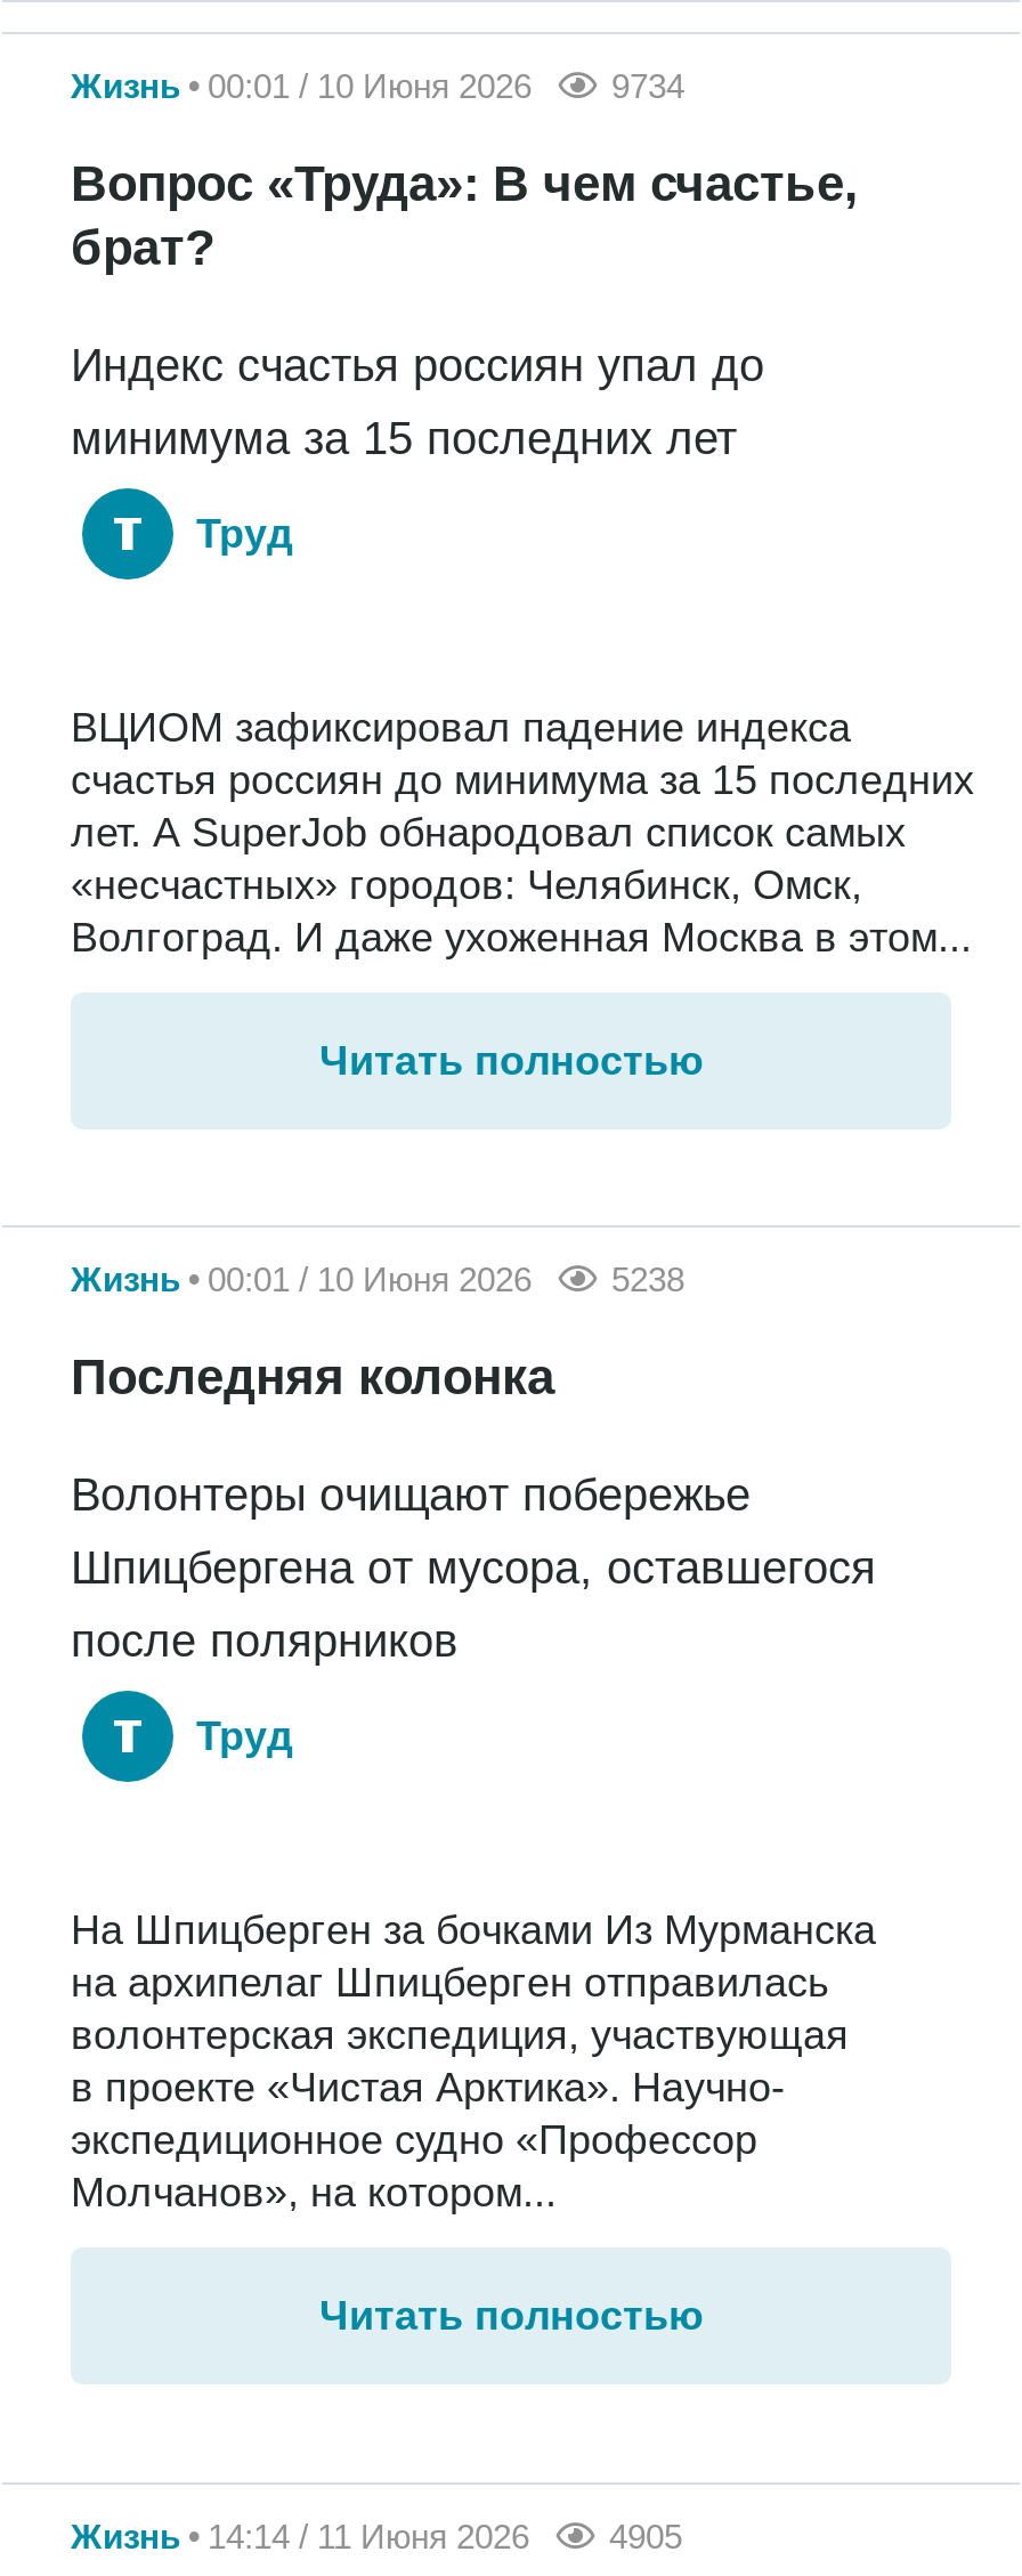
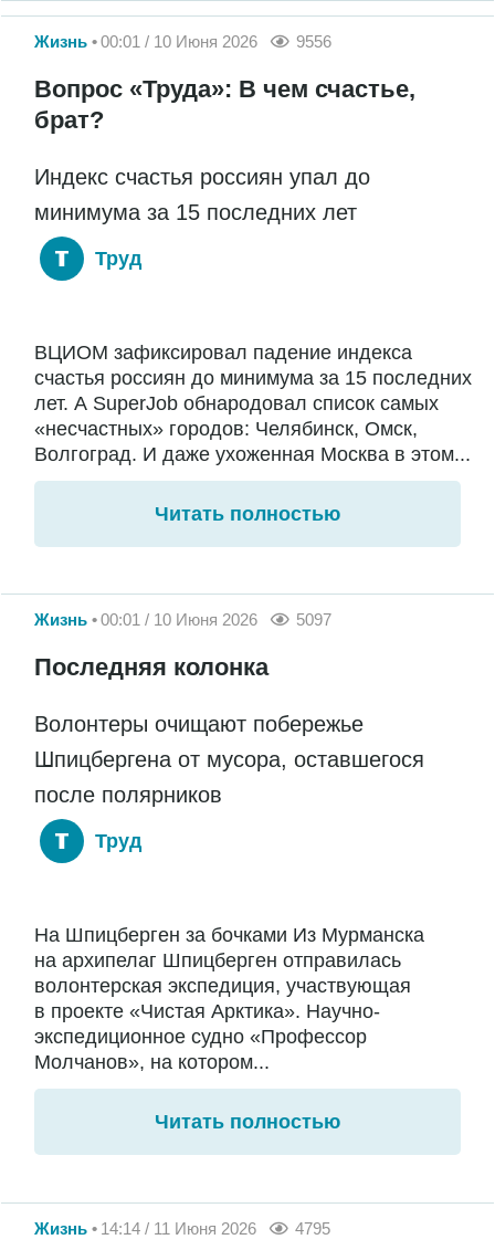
- 9734
+ 9556

- 5238
+ 5097

- 4905
+ 4795
